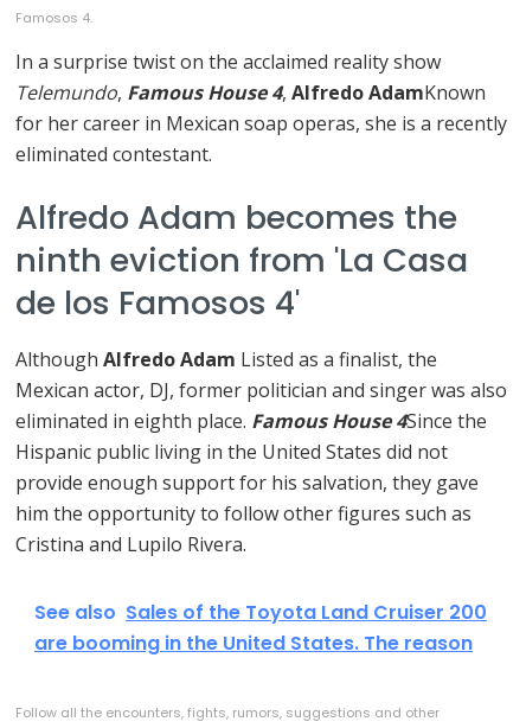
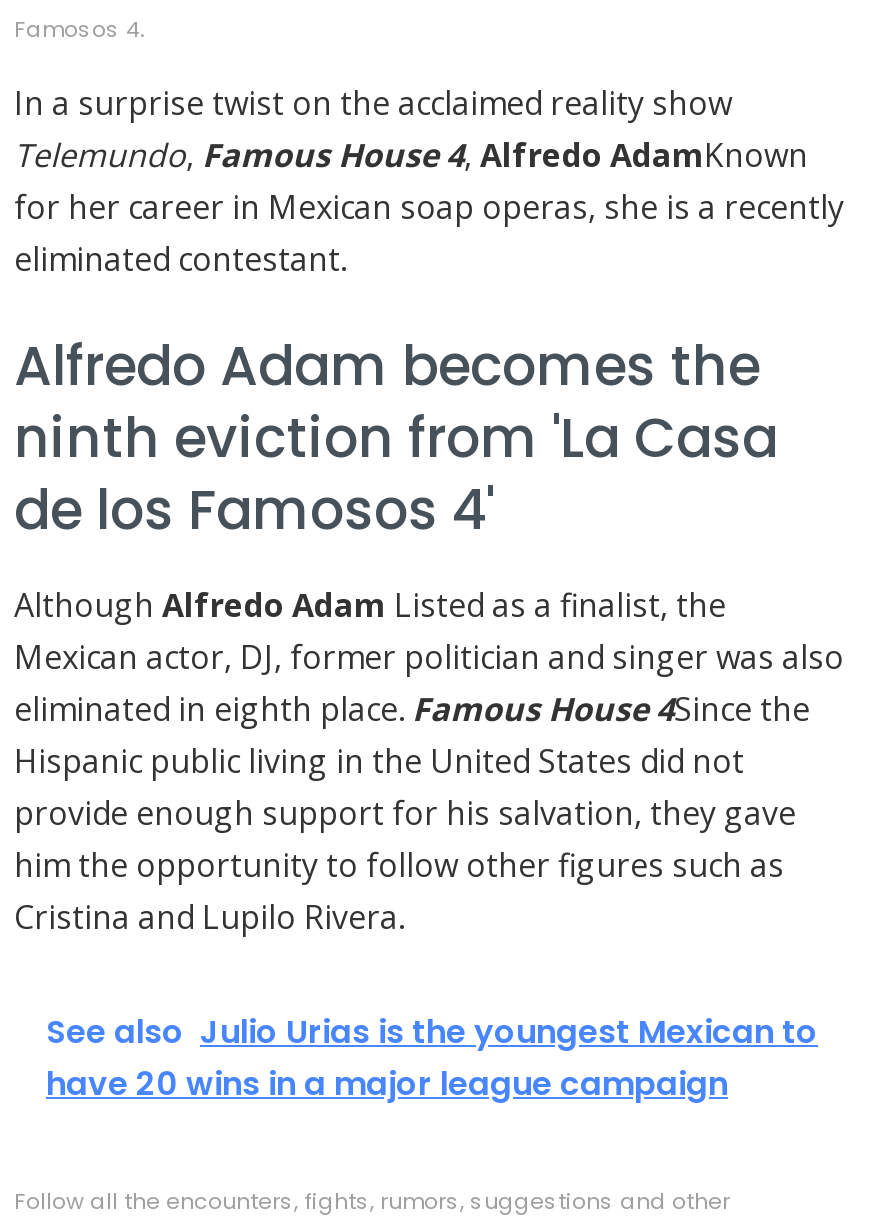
- See also Sales of the Toyota Land Cruiser 200
- are booming in the United States. The reason
+ See also Julio Urias is the youngest Mexican to
+ have 20 wins in a major league campaign
